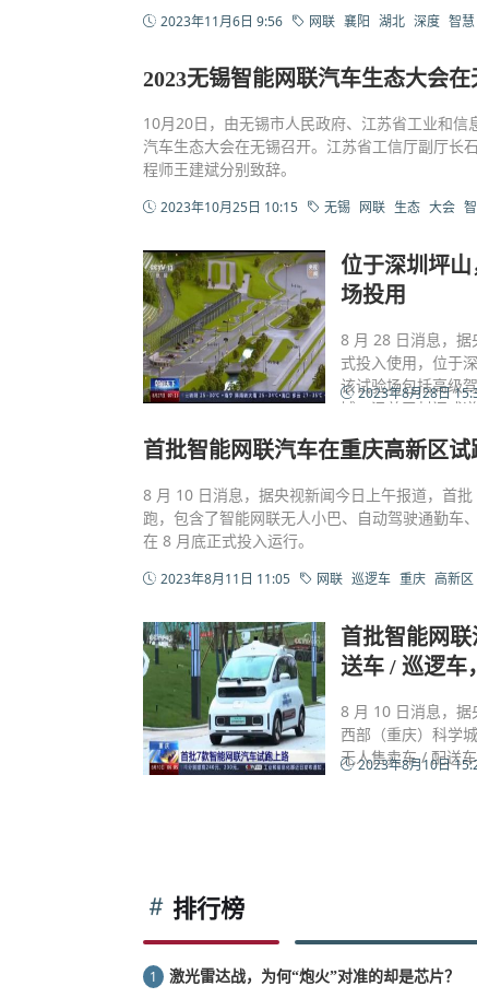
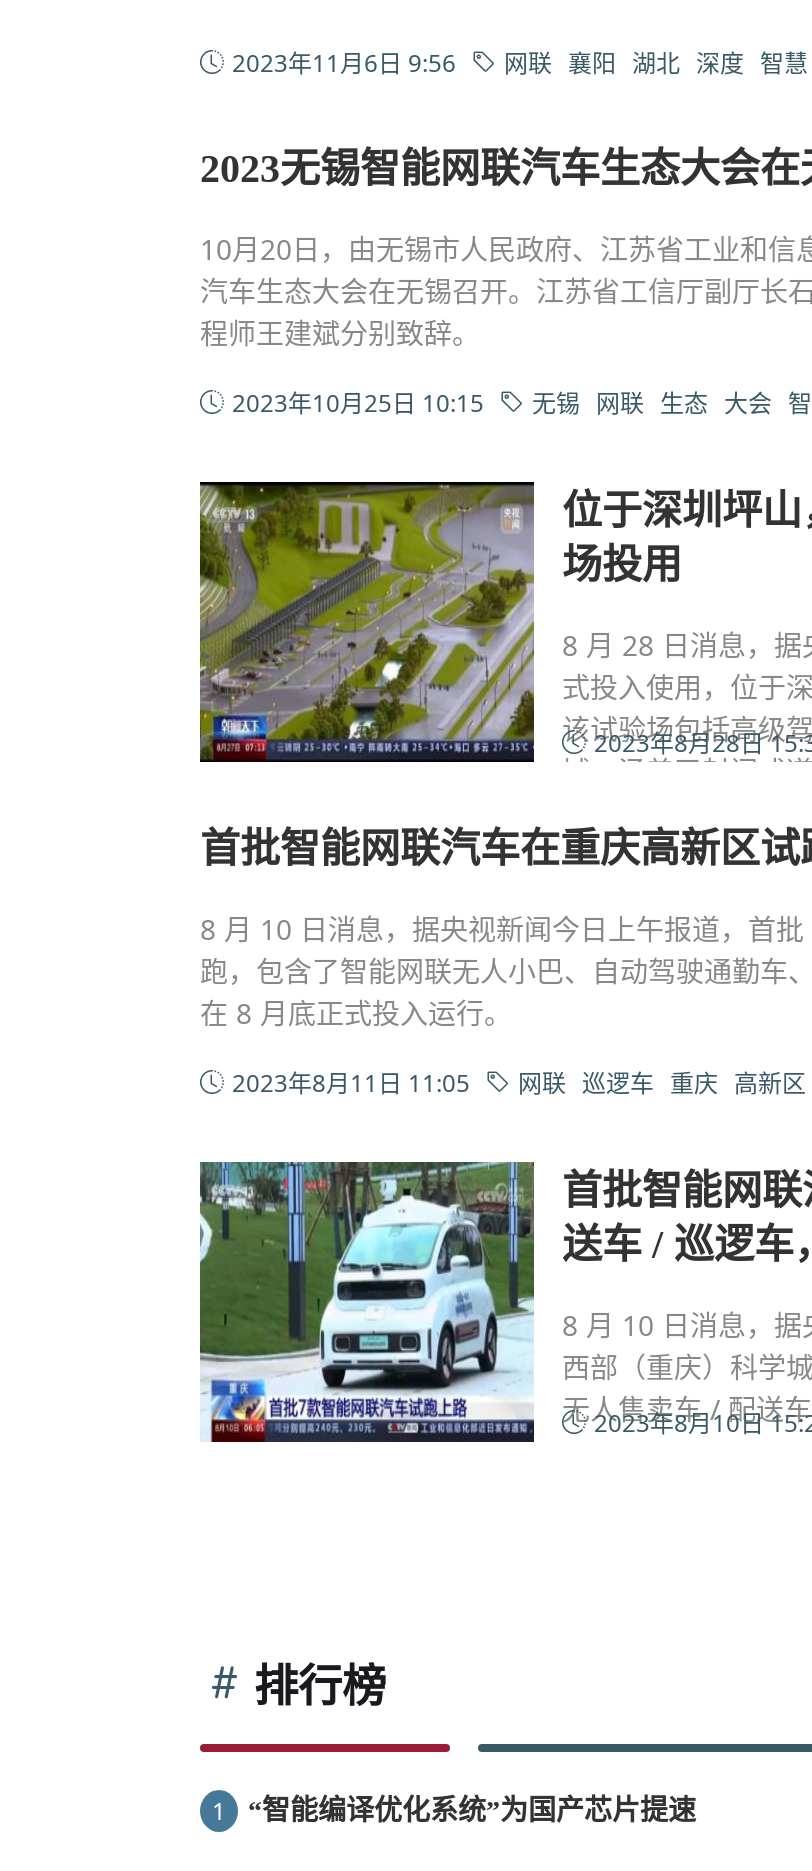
- 激光雷达战，为何“炮火”对准的却是芯片？
+ “智能编译优化系统”为国产芯片提速
